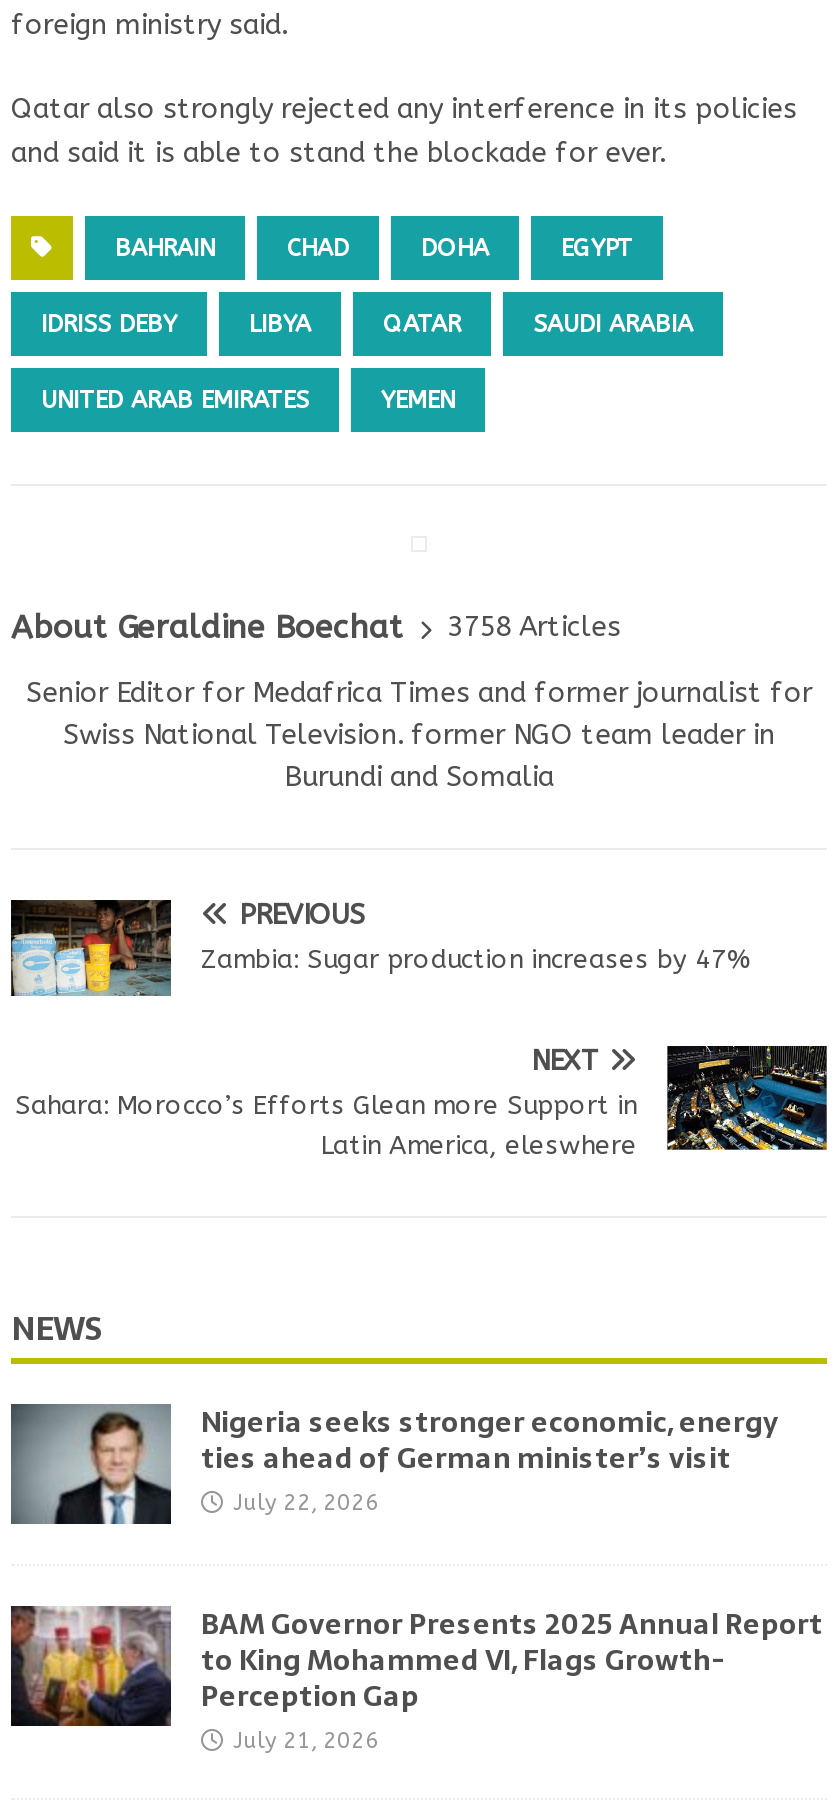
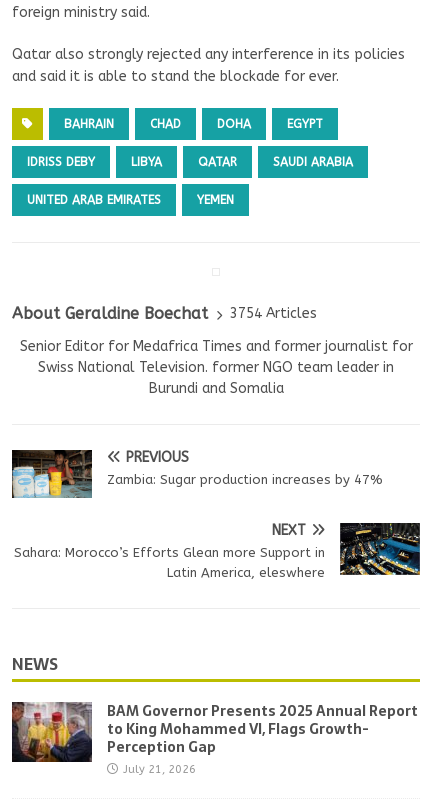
- About Geraldine Boechat 3758 Articles
+ About Geraldine Boechat 3754 Articles

- [image]
- Nigeria seeks stronger economic, energy
- ties ahead of German minister’s visit
- July 22, 2026
